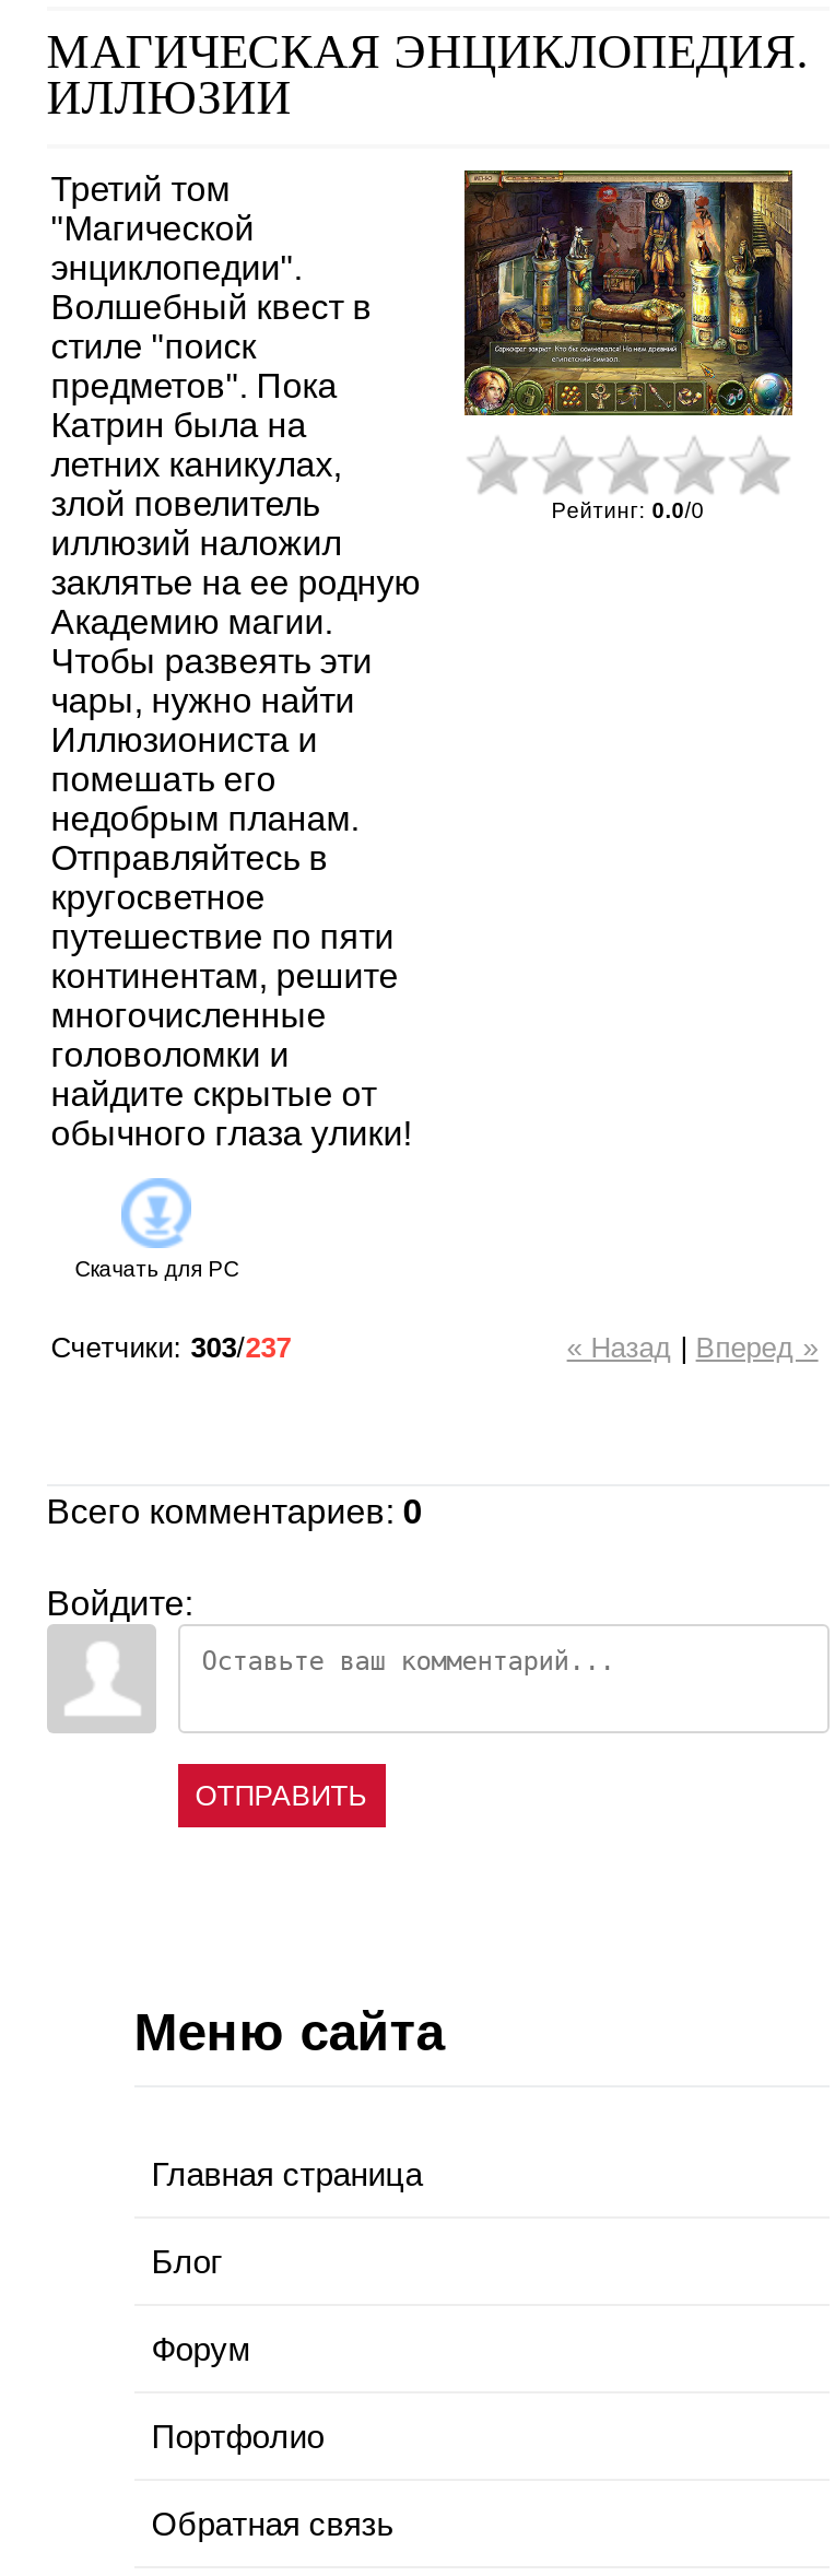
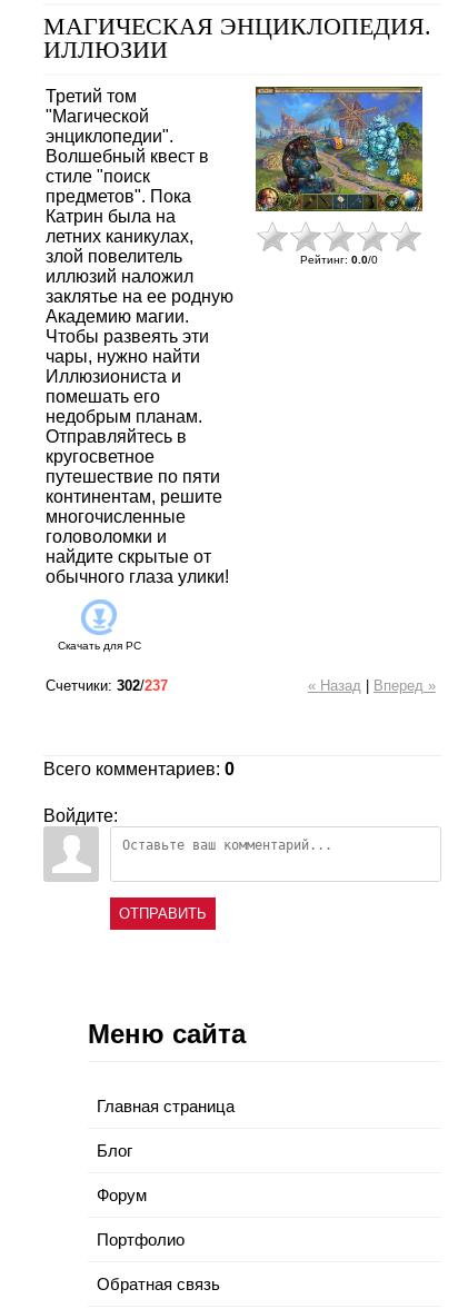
- [image]
+ [image]

- Счетчики: 303/237
+ Счетчики: 302/237
